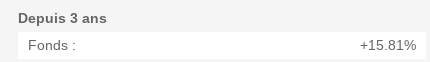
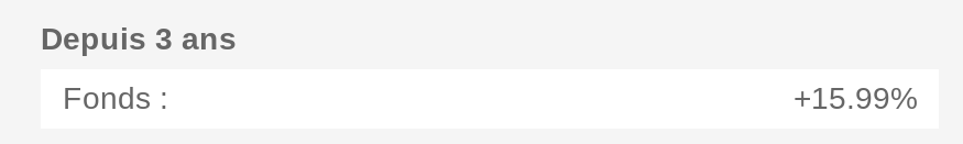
- +15.81%
+ +15.99%
